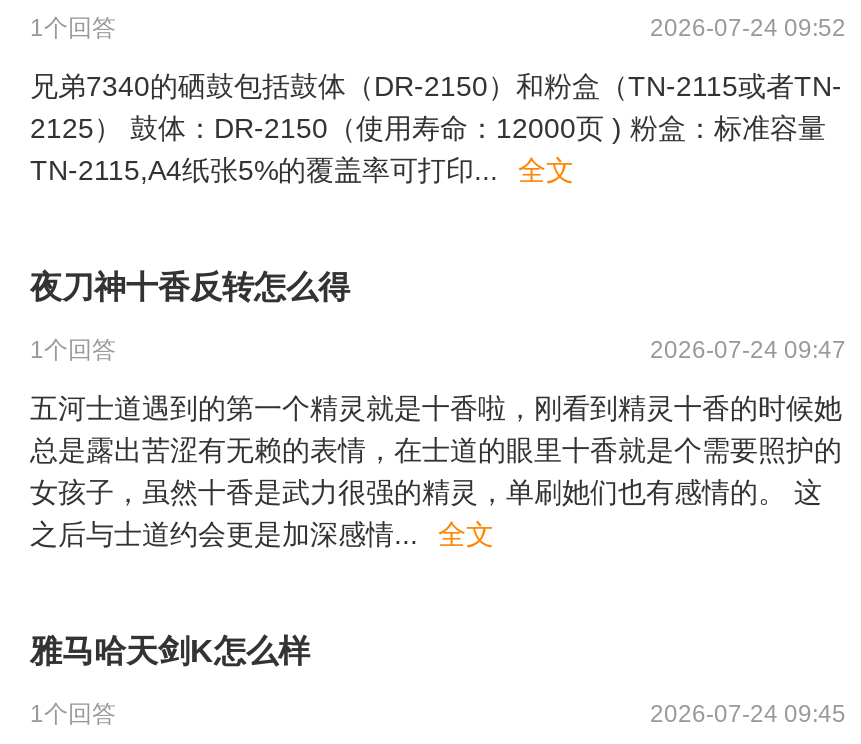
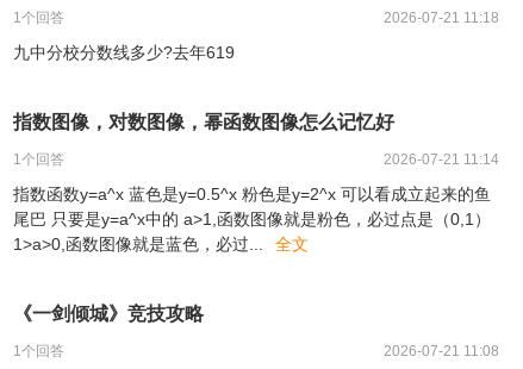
- 2026-07-24 09:52
+ 2026-07-21 11:18

- 兄弟7340的硒鼓包括鼓体（DR-2150）和粉盒（TN-2115或者TN-
- 2125） 鼓体：DR-2150（使用寿命：12000页 ) 粉盒：标准容量
- TN-2115,A4纸张5%的覆盖率可打印...
- 全文
+ 九中分校分数线多少?去年619

- 夜刀神十香反转怎么得
+ 指数图像，对数图像，幂函数图像怎么记忆好

- 2026-07-24 09:47
+ 2026-07-21 11:14

- 五河士道遇到的第一个精灵就是十香啦，刚看到精灵十香的时候她
- 总是露出苦涩有无赖的表情，在士道的眼里十香就是个需要照护的
- 女孩子，虽然十香是武力很强的精灵，单刷她们也有感情的。 这
- 之后与士道约会更是加深感情...
+ 指数函数y=a^x 蓝色是y=0.5^x 粉色是y=2^x 可以看成立起来的鱼
+ 尾巴 只要是y=a^x中的 a>1,函数图像就是粉色，必过点是（0,1）
+ 1>a>0,函数图像就是蓝色，必过...

- 雅马哈天剑K怎么样
+ 《一剑倾城》竞技攻略

- 2026-07-24 09:45
+ 2026-07-21 11:08
